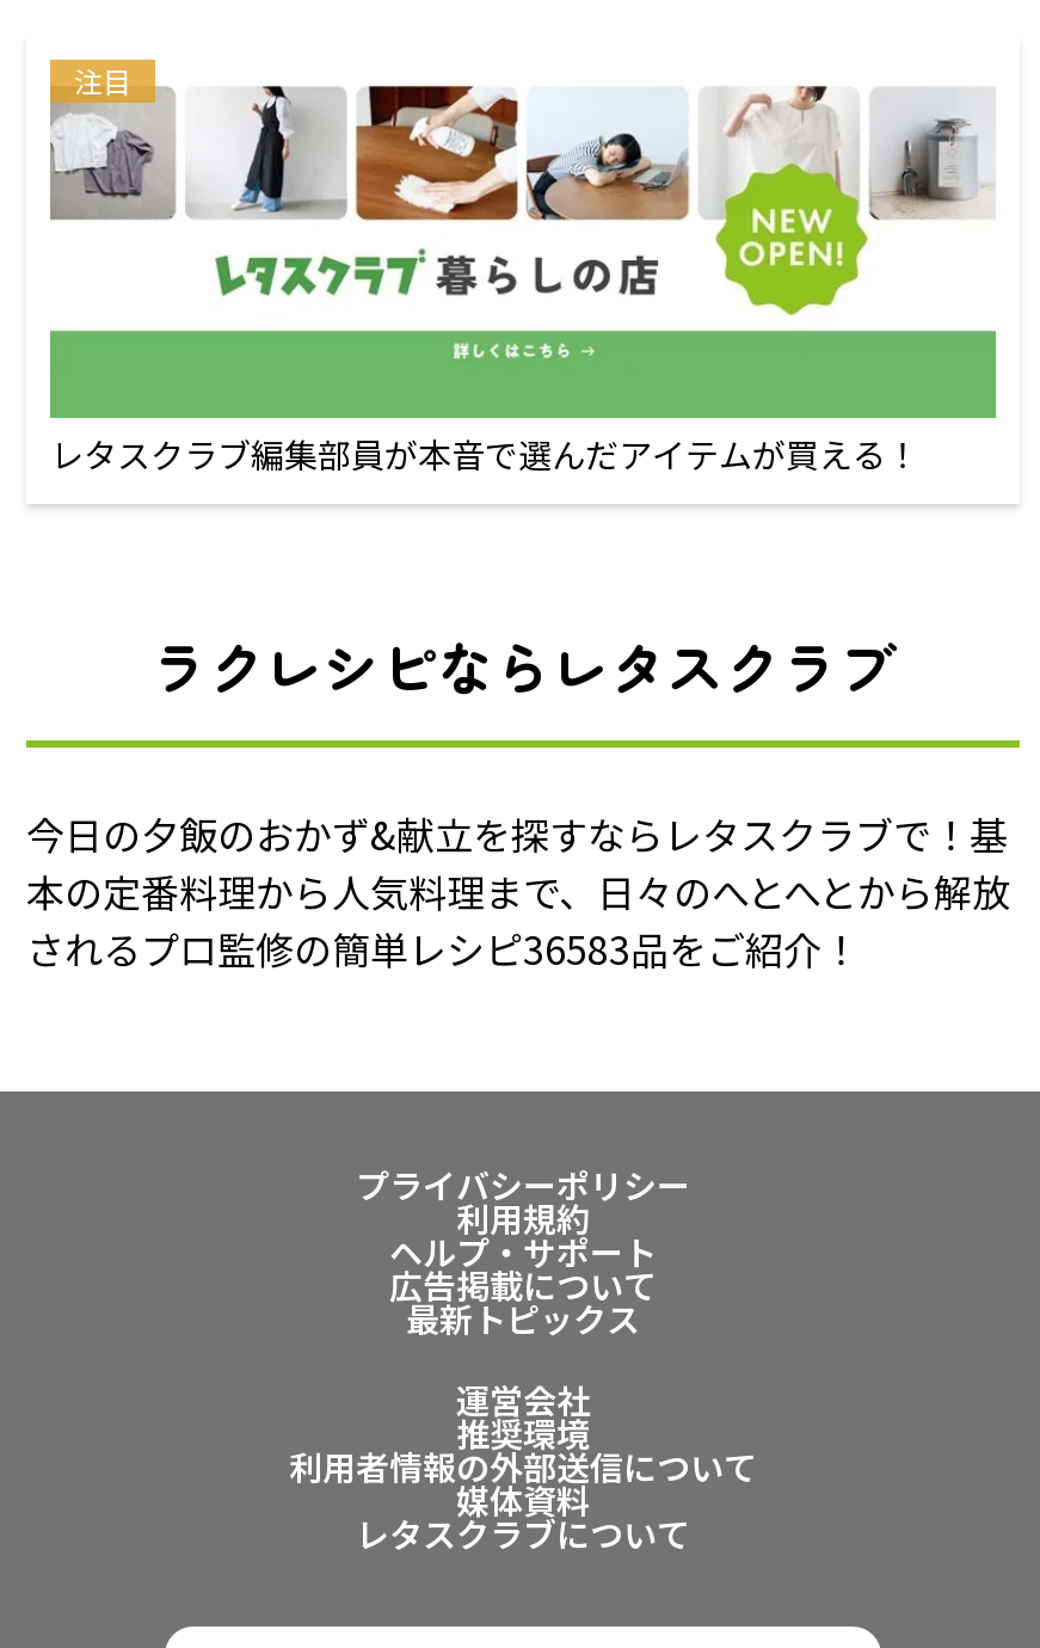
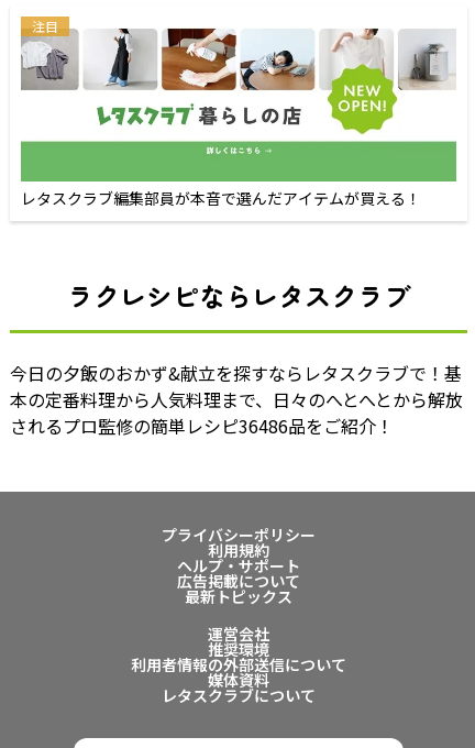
- されるプロ監修の簡単レシピ36583品をご紹介！
+ されるプロ監修の簡単レシピ36486品をご紹介！
